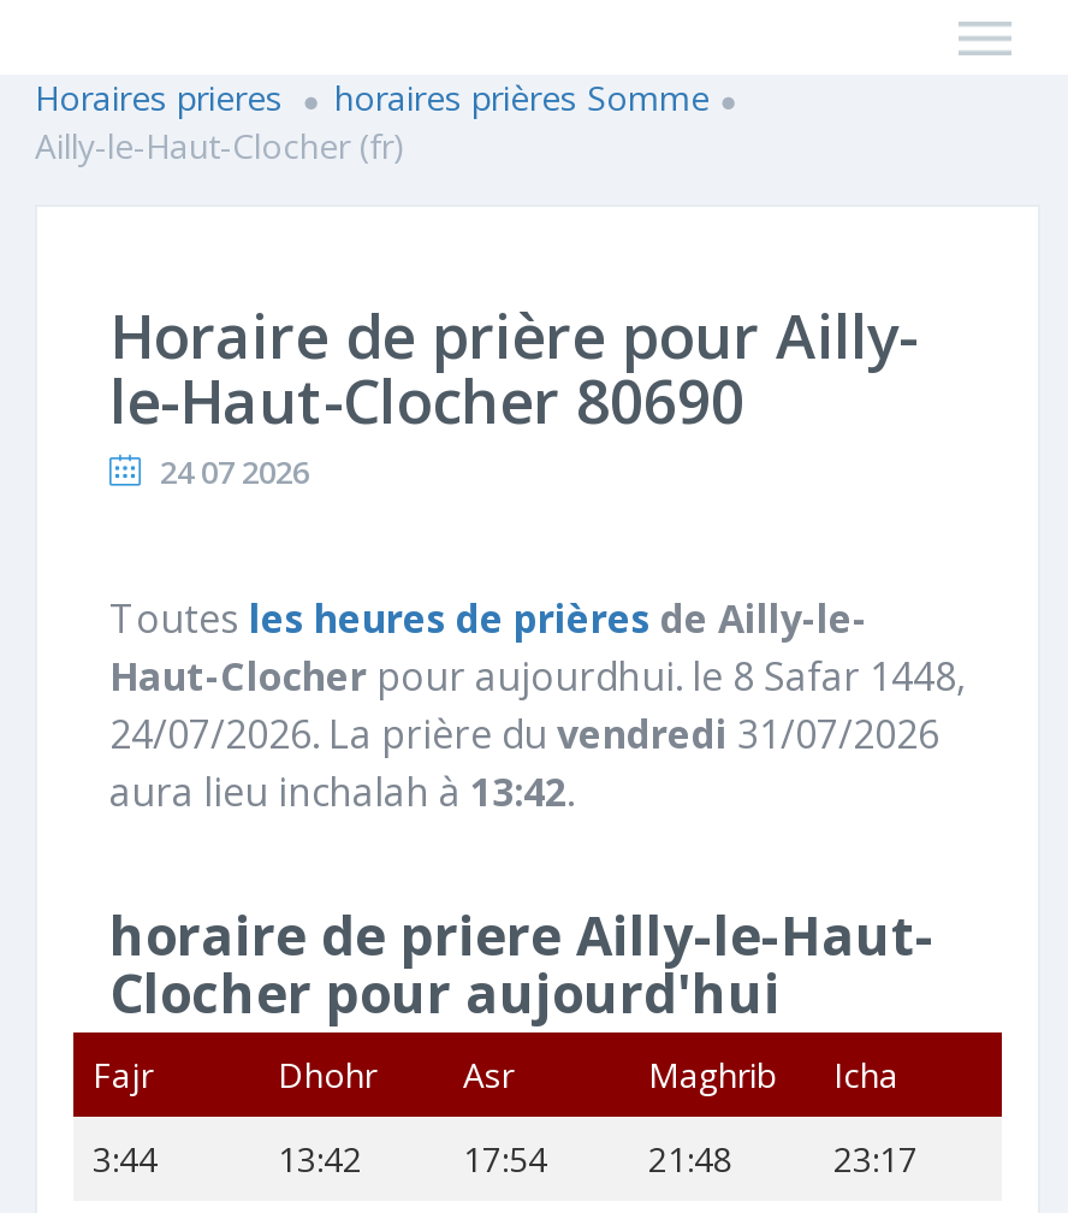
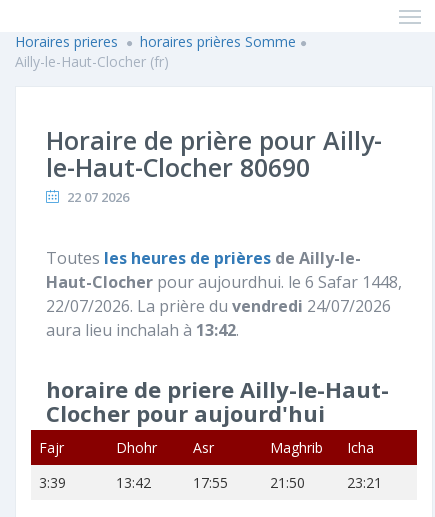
- 24 07 2026
+ 22 07 2026

- Haut-Clocher pour aujourdhui. le 8 Safar 1448,
+ Haut-Clocher pour aujourdhui. le 6 Safar 1448,

- 24/07/2026. La prière du vendredi 31/07/2026
+ 22/07/2026. La prière du vendredi 24/07/2026

- 3:44
+ 3:39

- 17:54
+ 17:55

- 21:48
+ 21:50

- 23:17
+ 23:21
